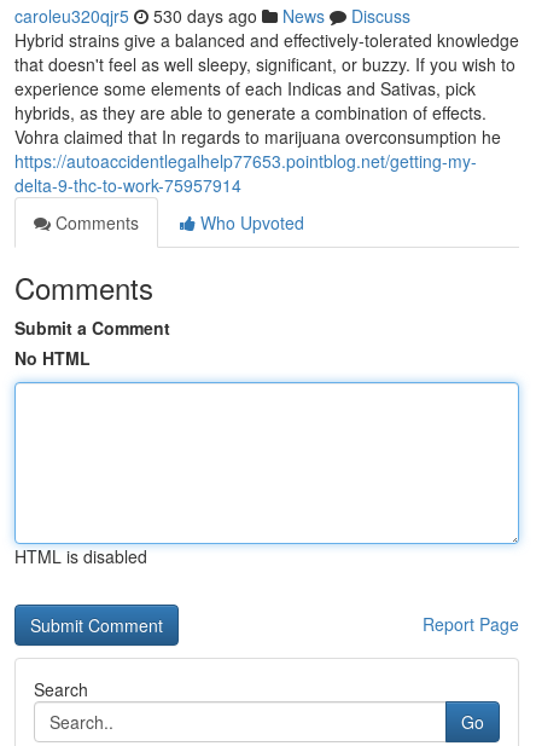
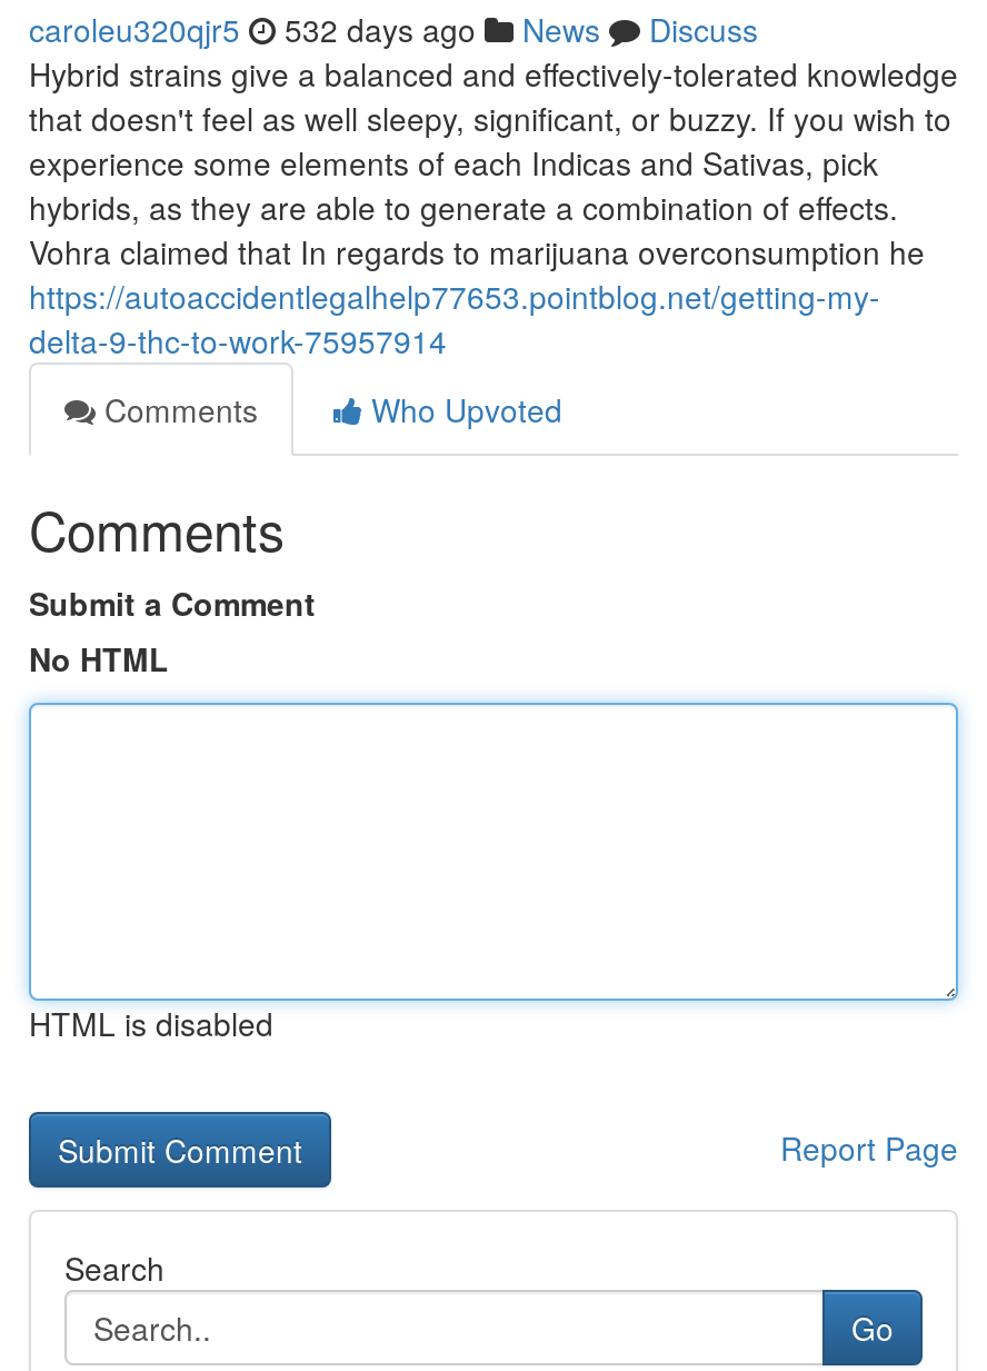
- caroleu320qjr5 530 days ago News Discuss
+ caroleu320qjr5 532 days ago News Discuss
